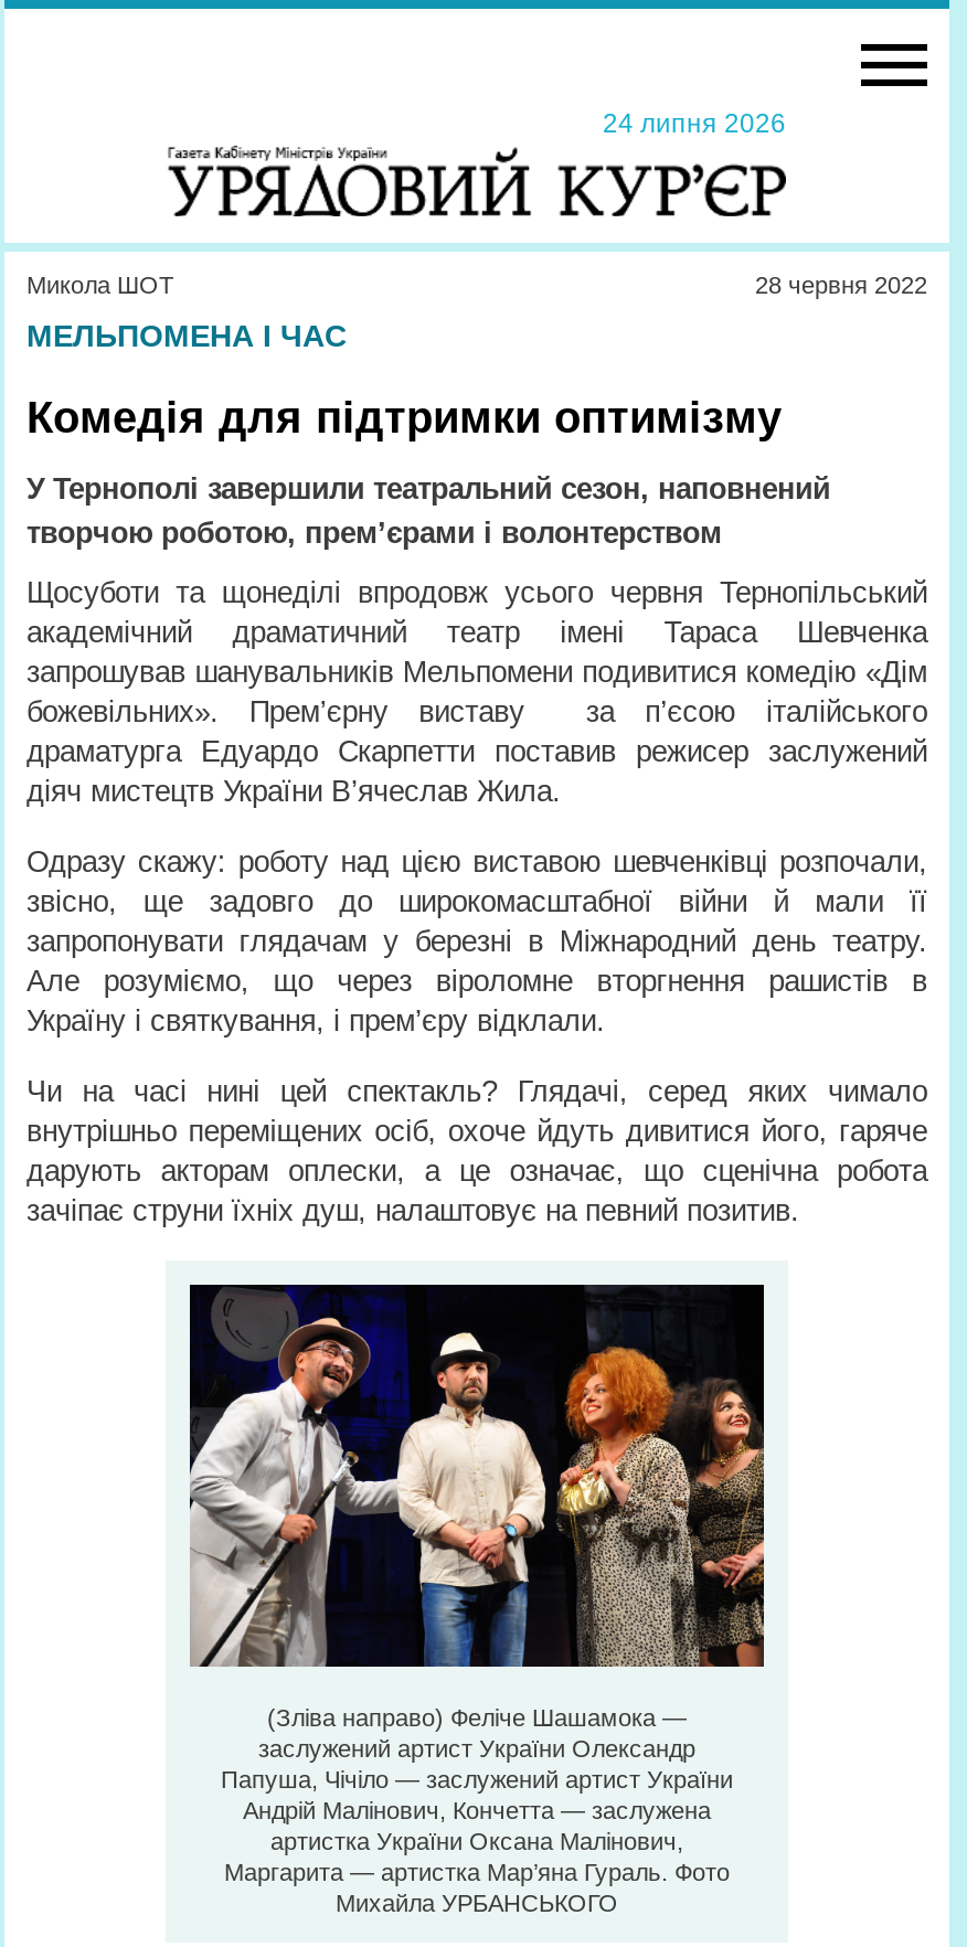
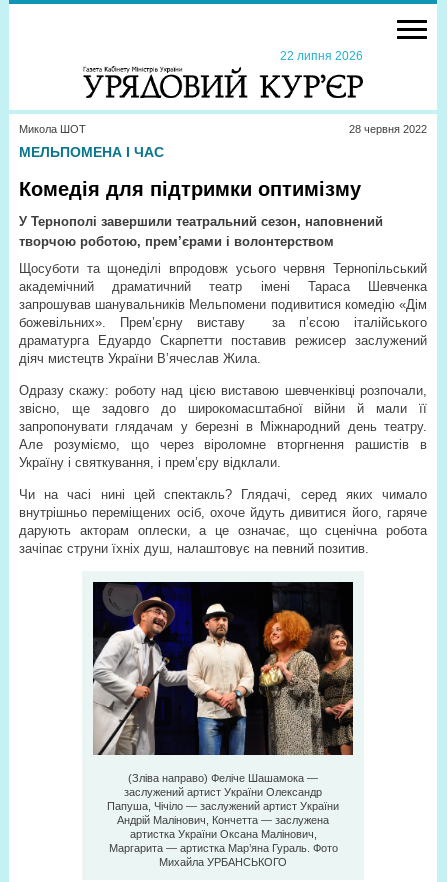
- 24 липня 2026
+ 22 липня 2026
